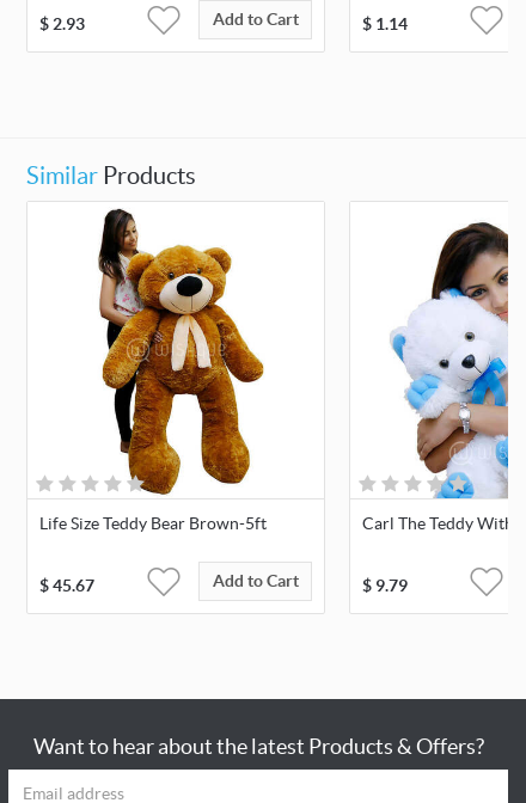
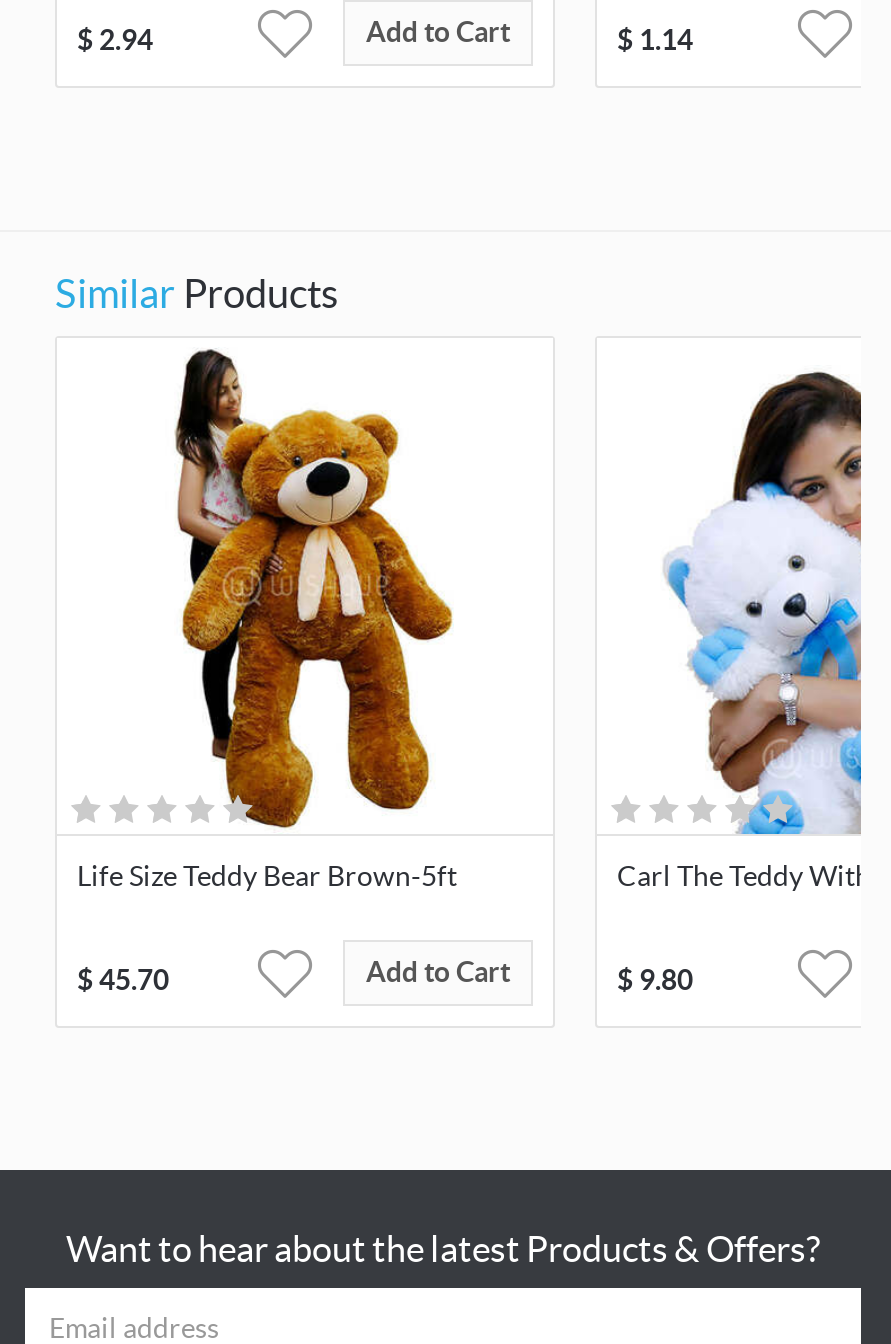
- $ 2.93
+ $ 2.94

- $ 45.67
+ $ 45.70

- $ 9.79
+ $ 9.80
